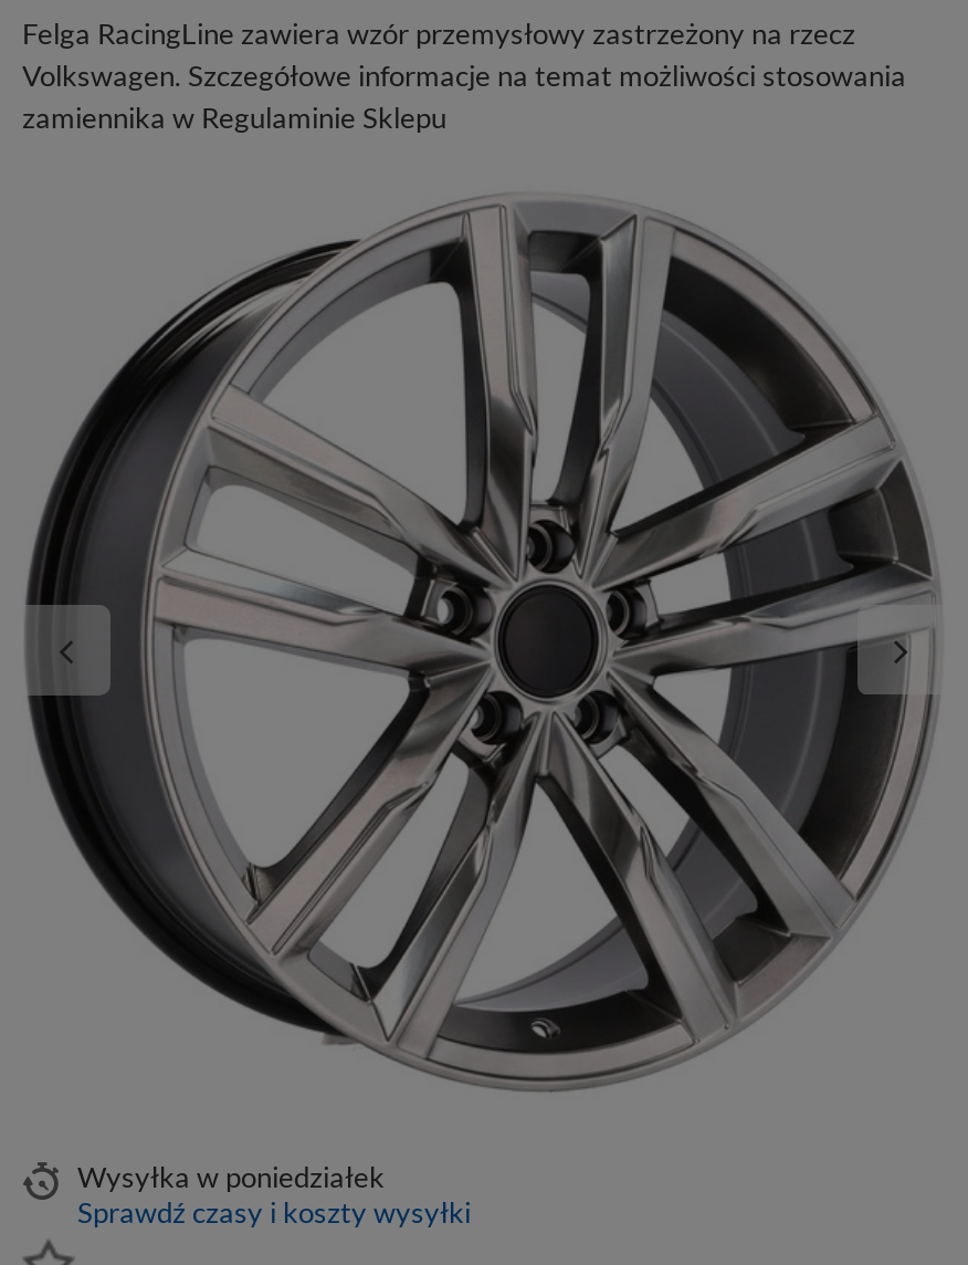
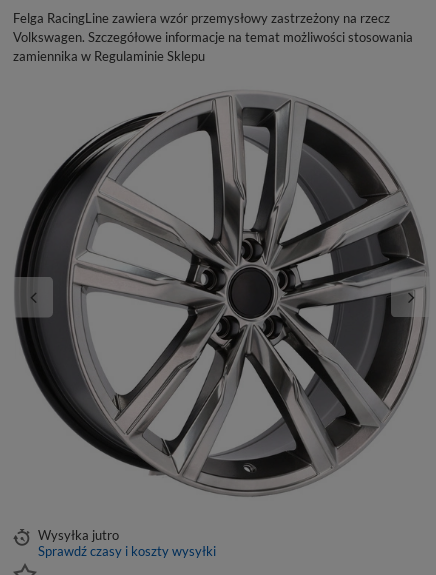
- Wysyłka w poniedziałek
+ Wysyłka jutro
